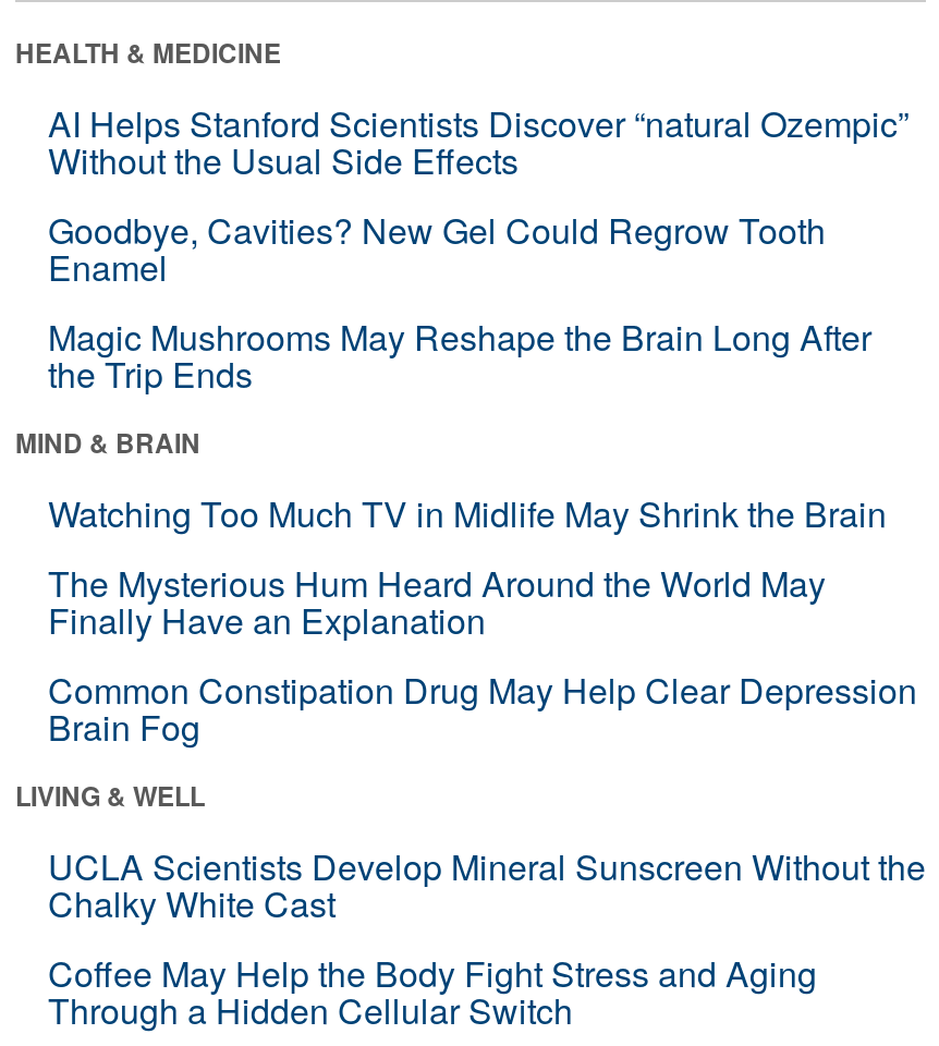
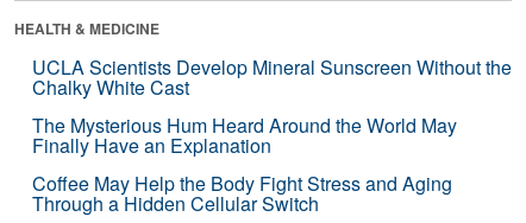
- AI Helps Stanford Scientists Discover “natural Ozempic”
- Without the Usual Side Effects
- Goodbye, Cavities? New Gel Could Regrow Tooth
- Enamel
- Magic Mushrooms May Reshape the Brain Long After
- the Trip Ends
- MIND & BRAIN
- Watching Too Much TV in Midlife May Shrink the Brain
- Common Constipation Drug May Help Clear Depression
- Brain Fog
- LIVING & WELL

moved down: The Mysterious Hum Heard Around the World May | Finally Have an Explanation

moved up: UCLA Scientists Develop Mineral Sunscreen Without the | Chalky White Cast
